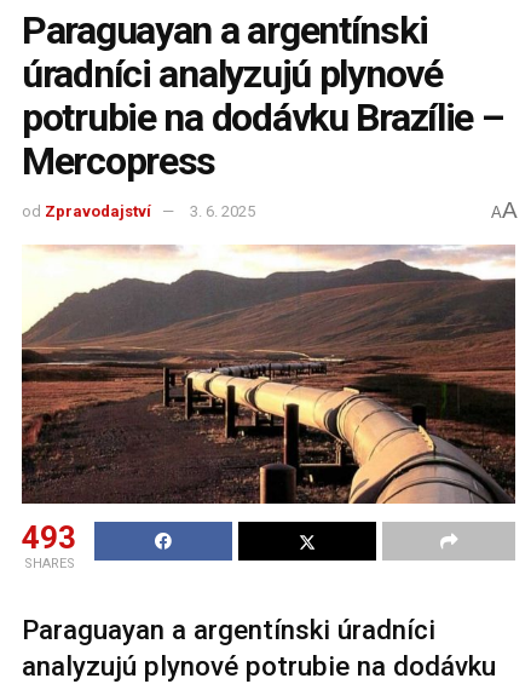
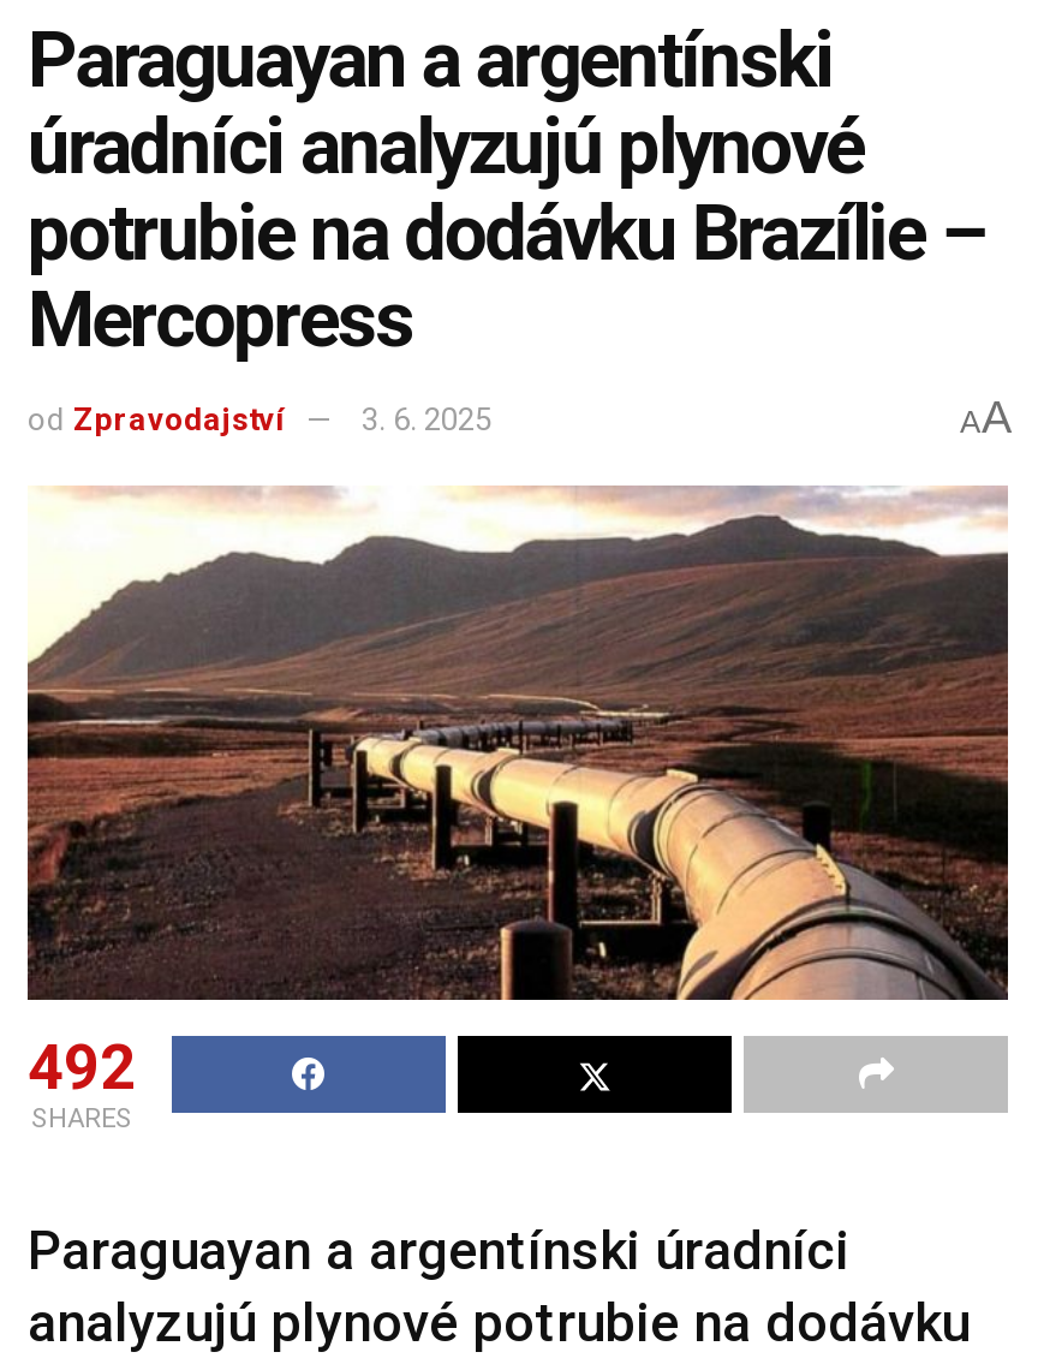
- 493
+ 492
